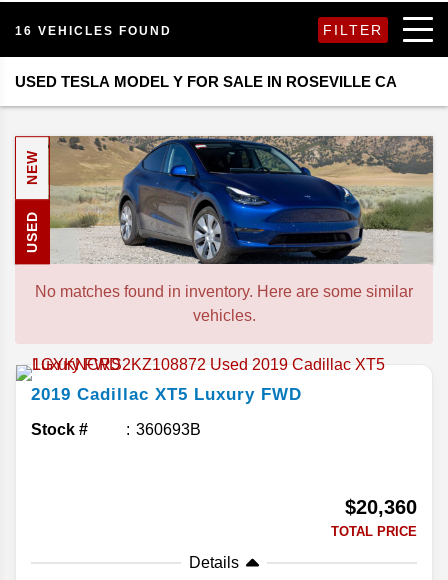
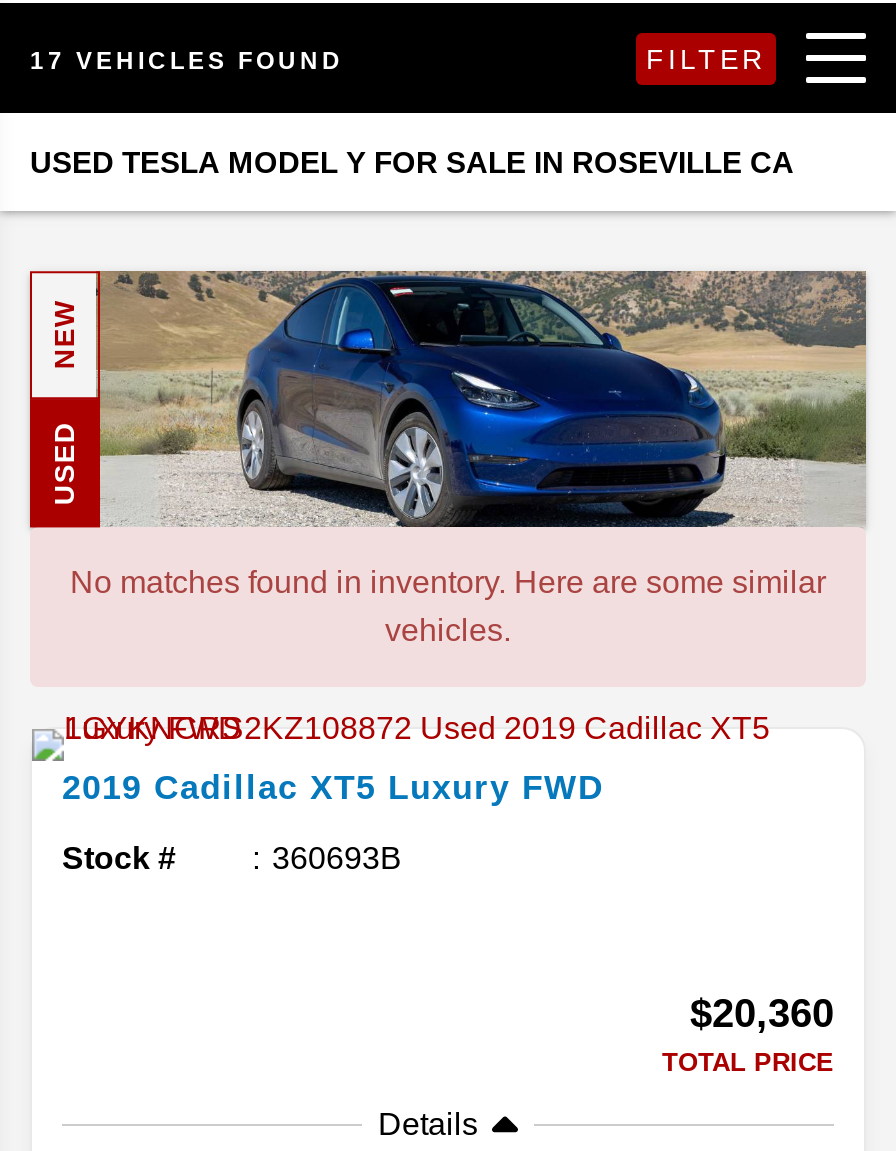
- 16 VEHICLES FOUND
+ 17 VEHICLES FOUND
